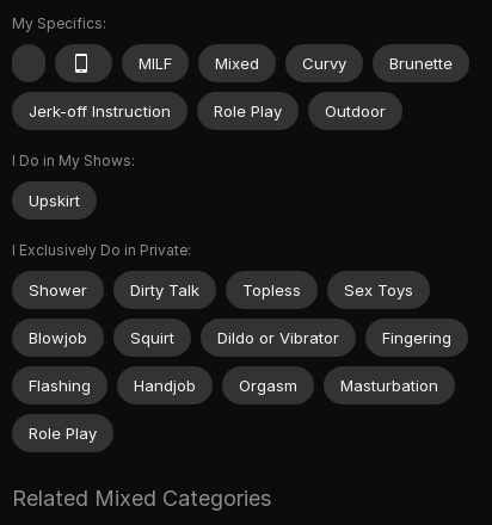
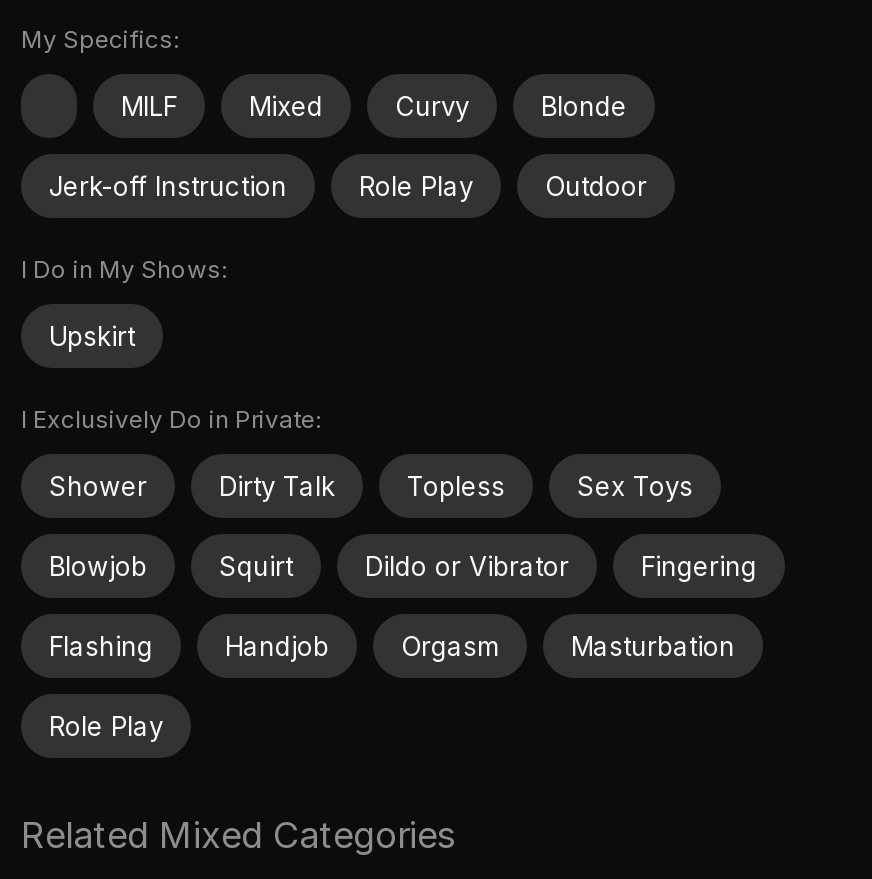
- Brunette
+ Blonde
